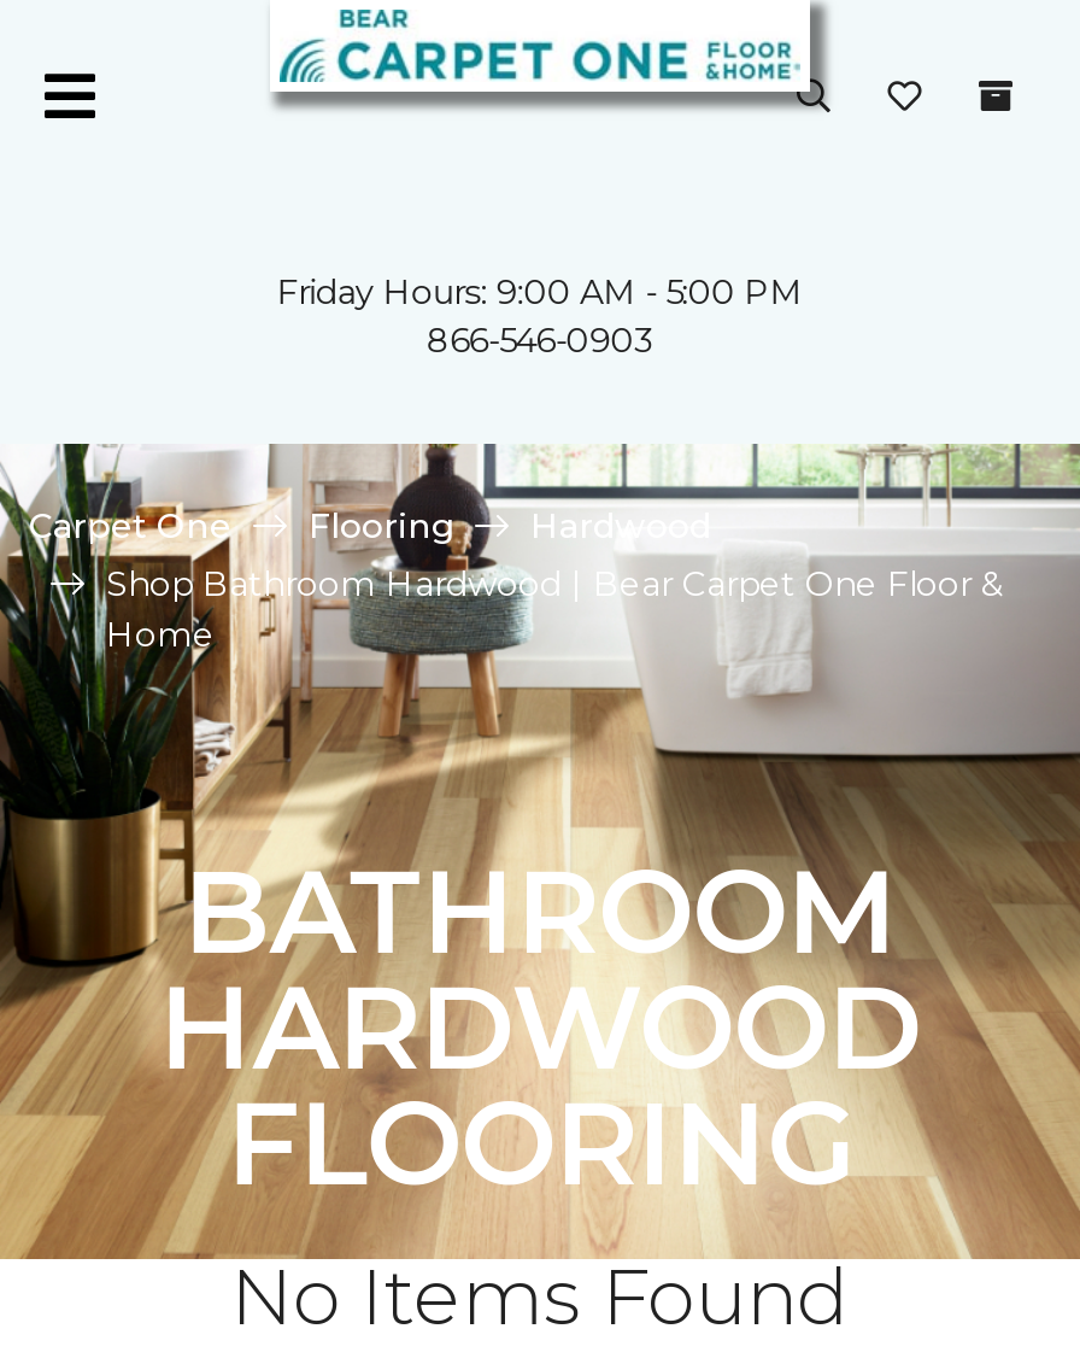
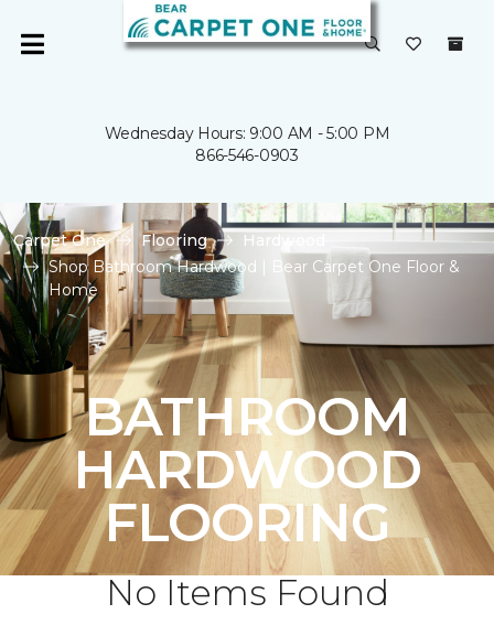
- Friday Hours: 9:00 AM - 5:00 PM
+ Wednesday Hours: 9:00 AM - 5:00 PM
